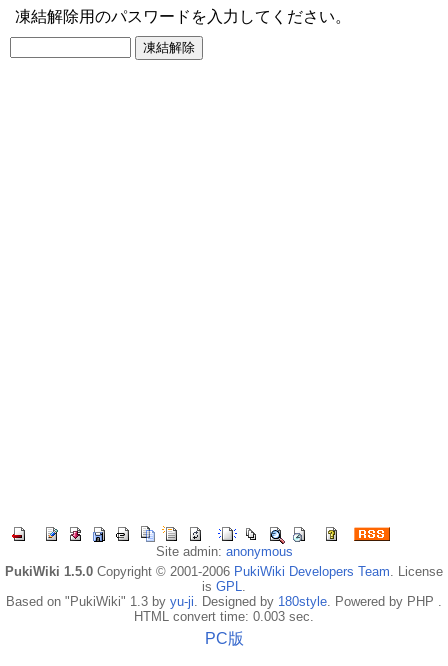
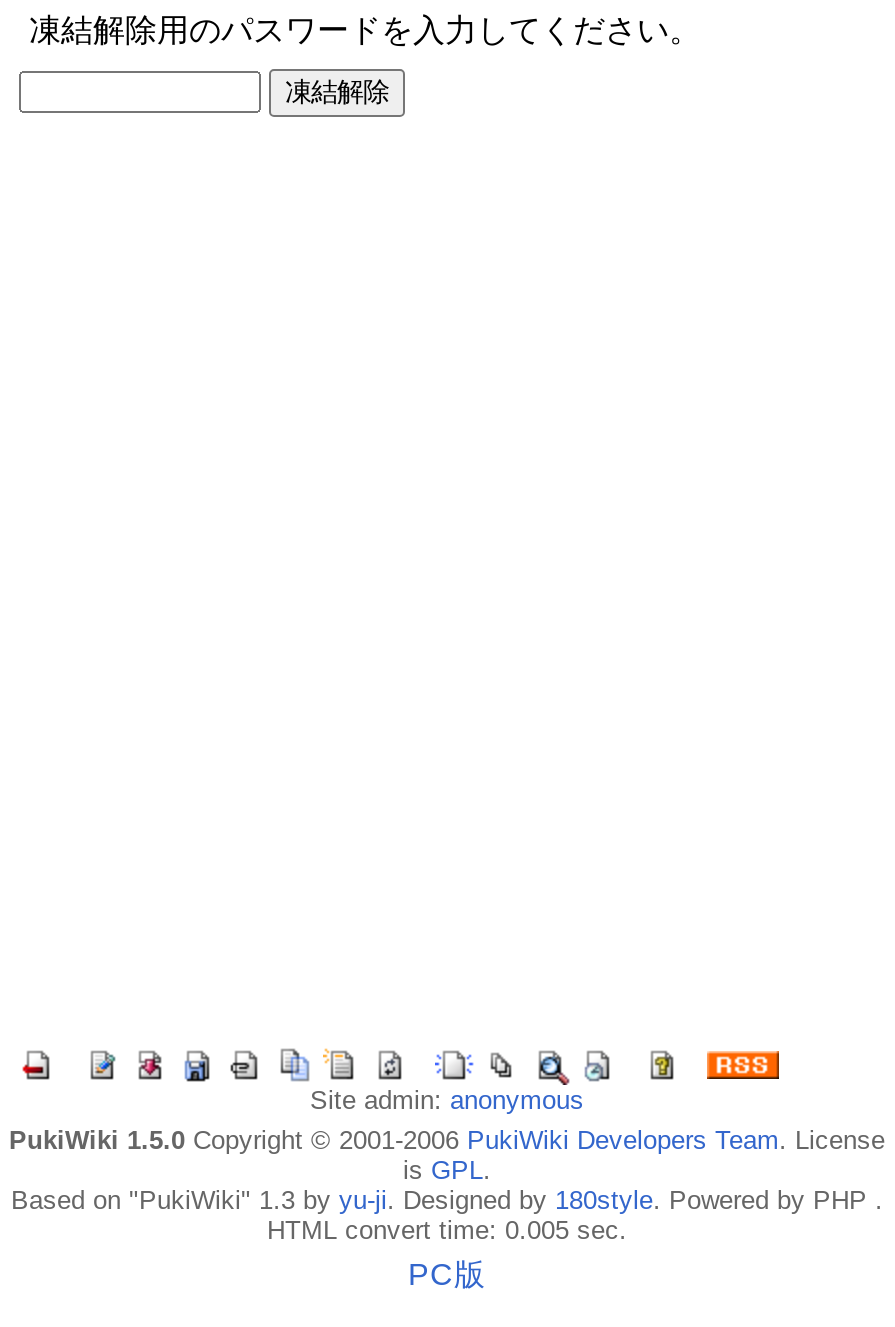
- HTML convert time: 0.003 sec.
+ HTML convert time: 0.005 sec.
